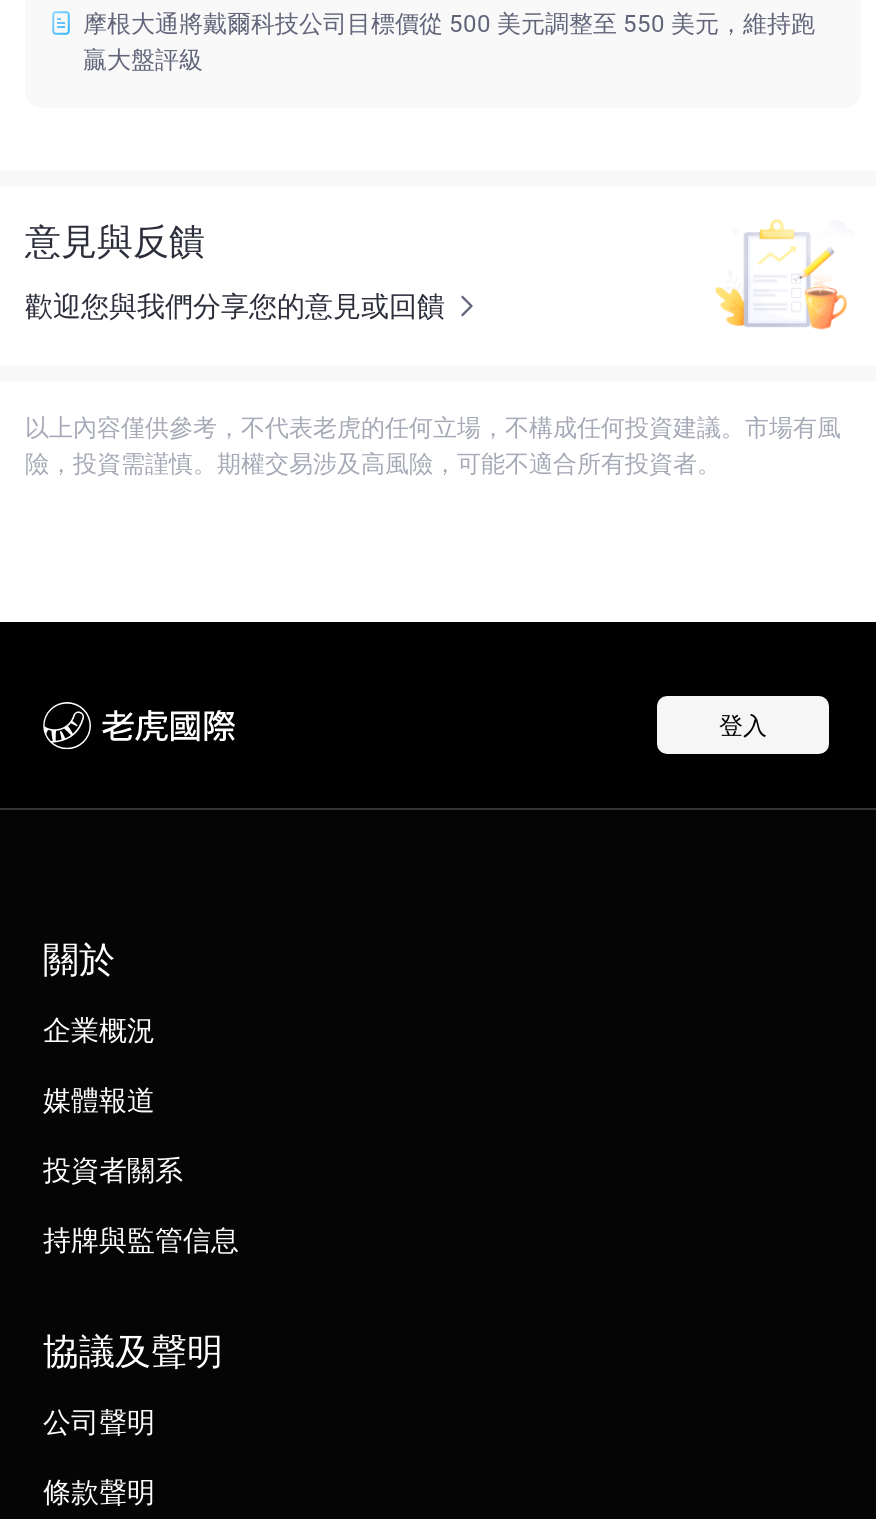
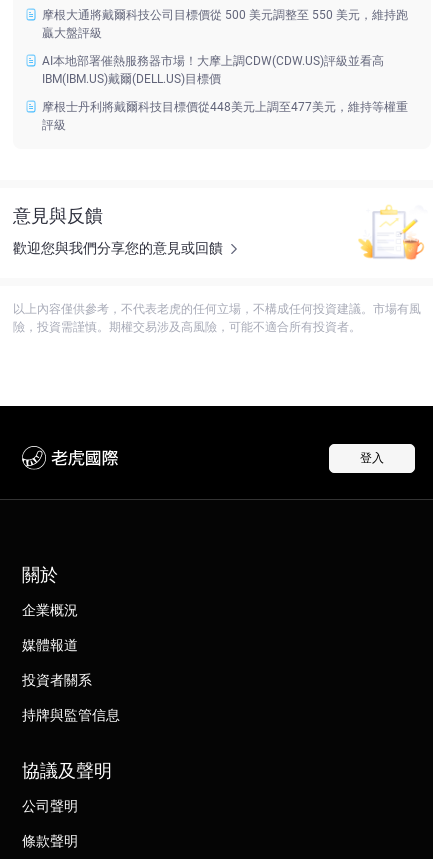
+ AI本地部署催熱服務器市場！大摩上調CDW(CDW.US)評級並看高
+ IBM(IBM.US)戴爾(DELL.US)目標價
+ 摩根士丹利將戴爾科技目標價從448美元上調至477美元，維持等權重
+ 評級
